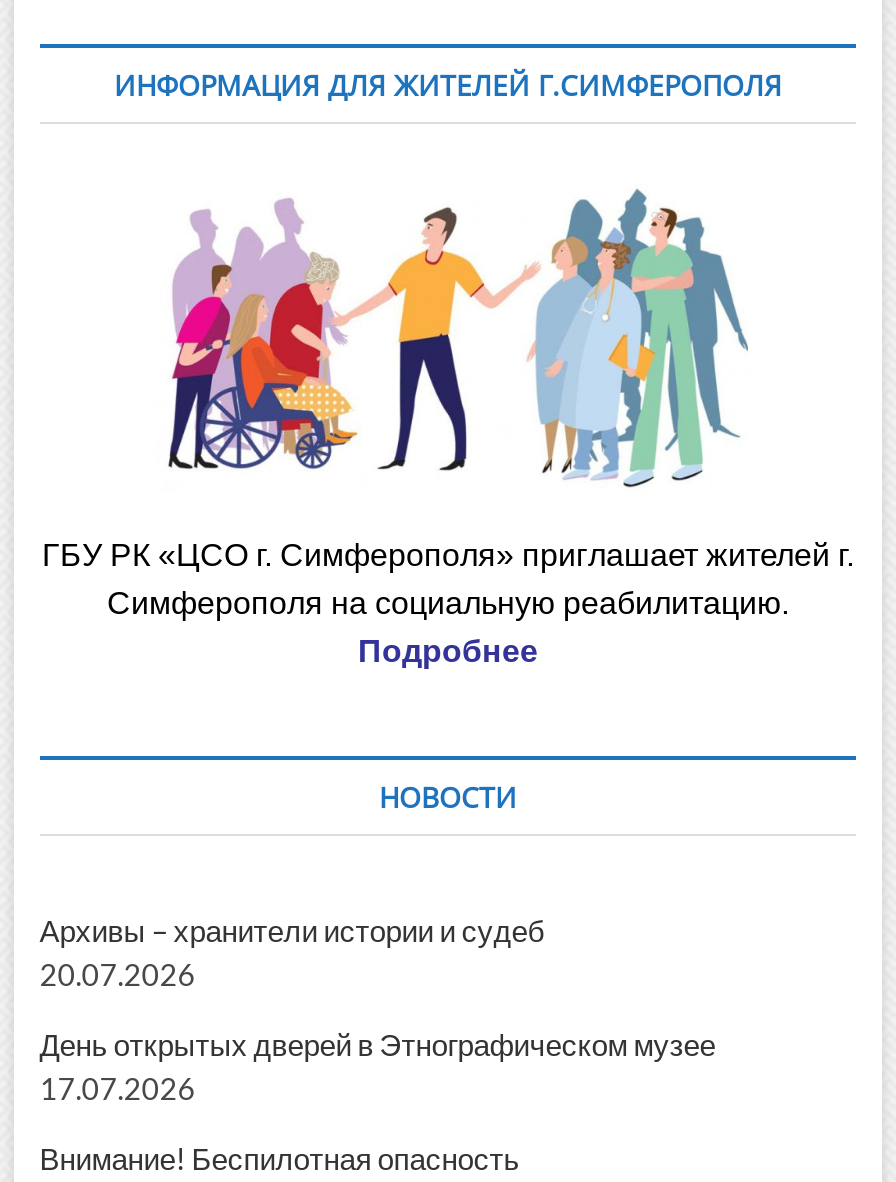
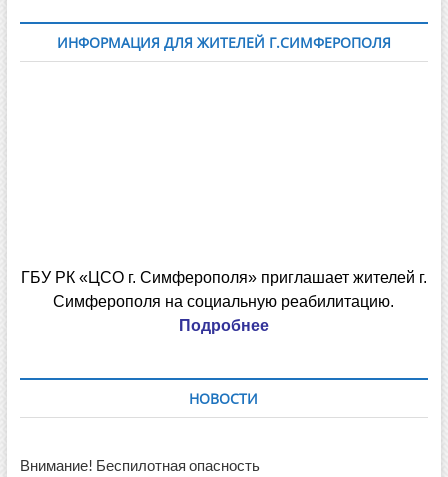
- [image]

- Архивы – хранители истории и судеб
- 20.07.2026
- День открытых дверей в Этнографическом музее
- 17.07.2026
